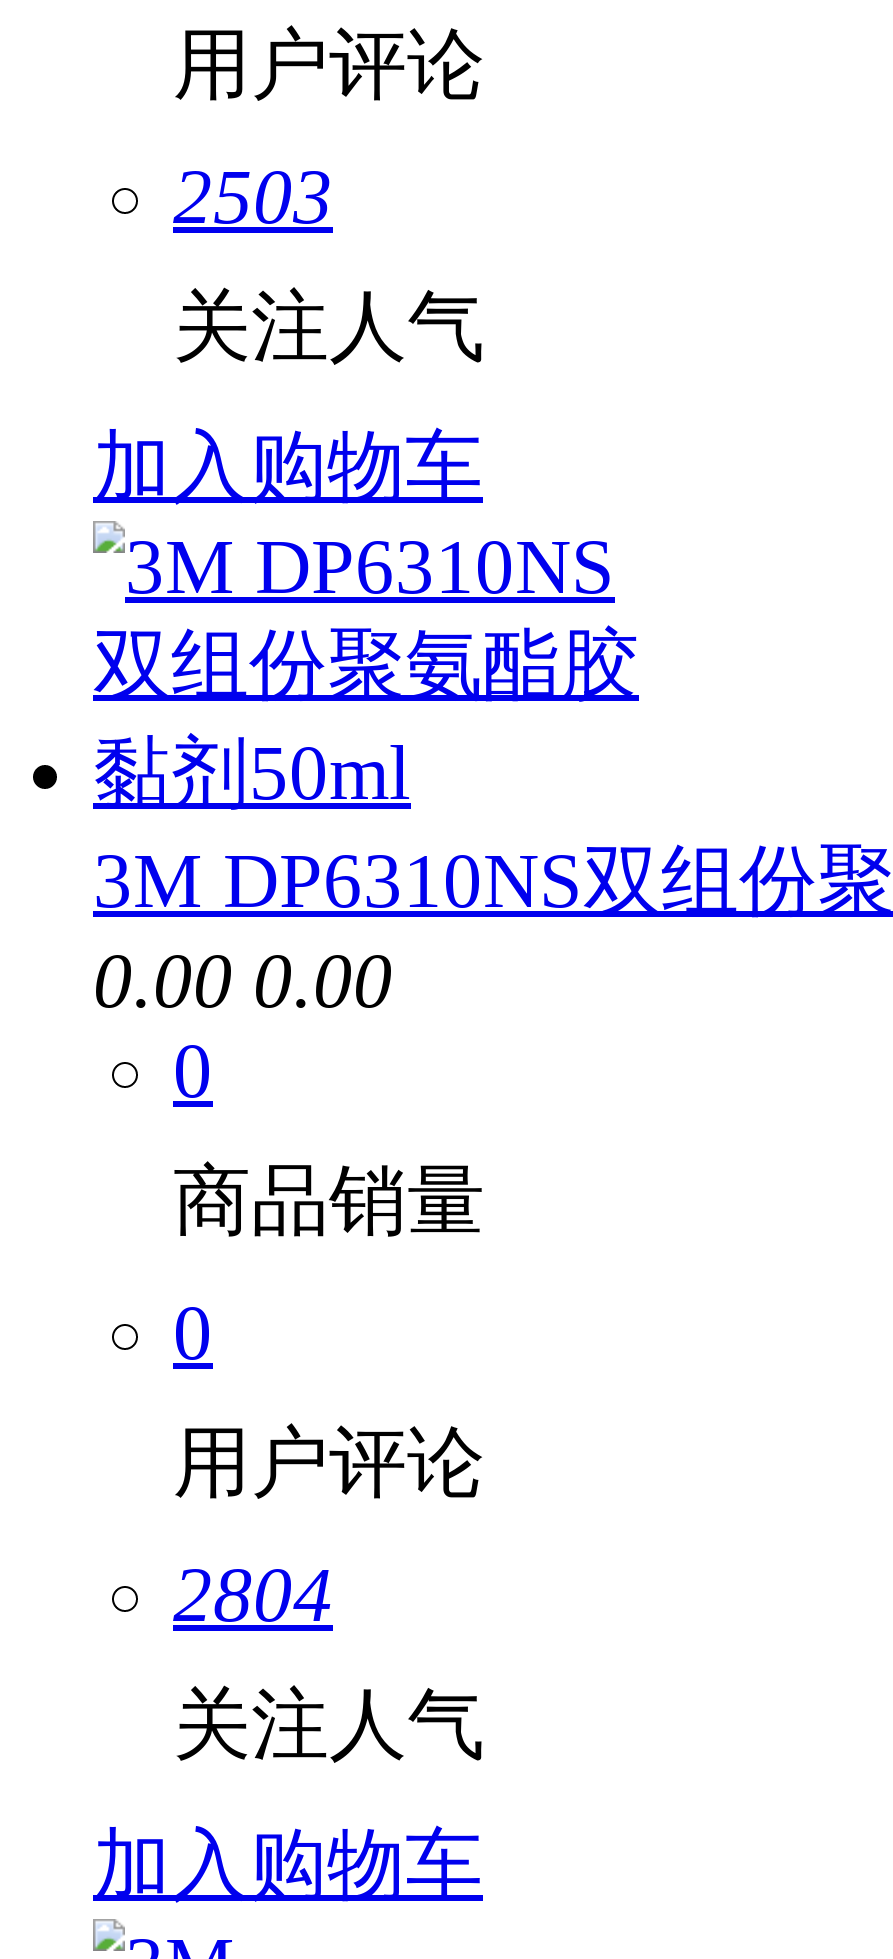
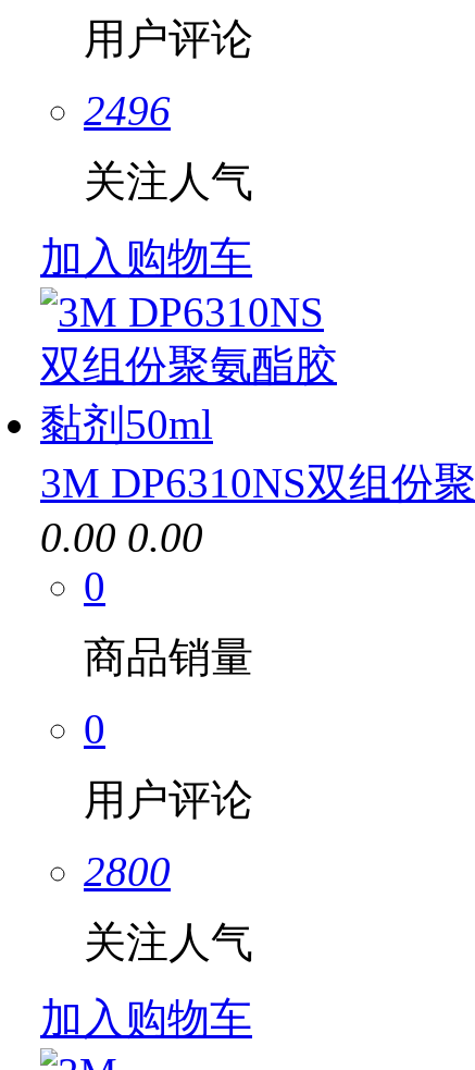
- 2503
+ 2496

- 2804
+ 2800
